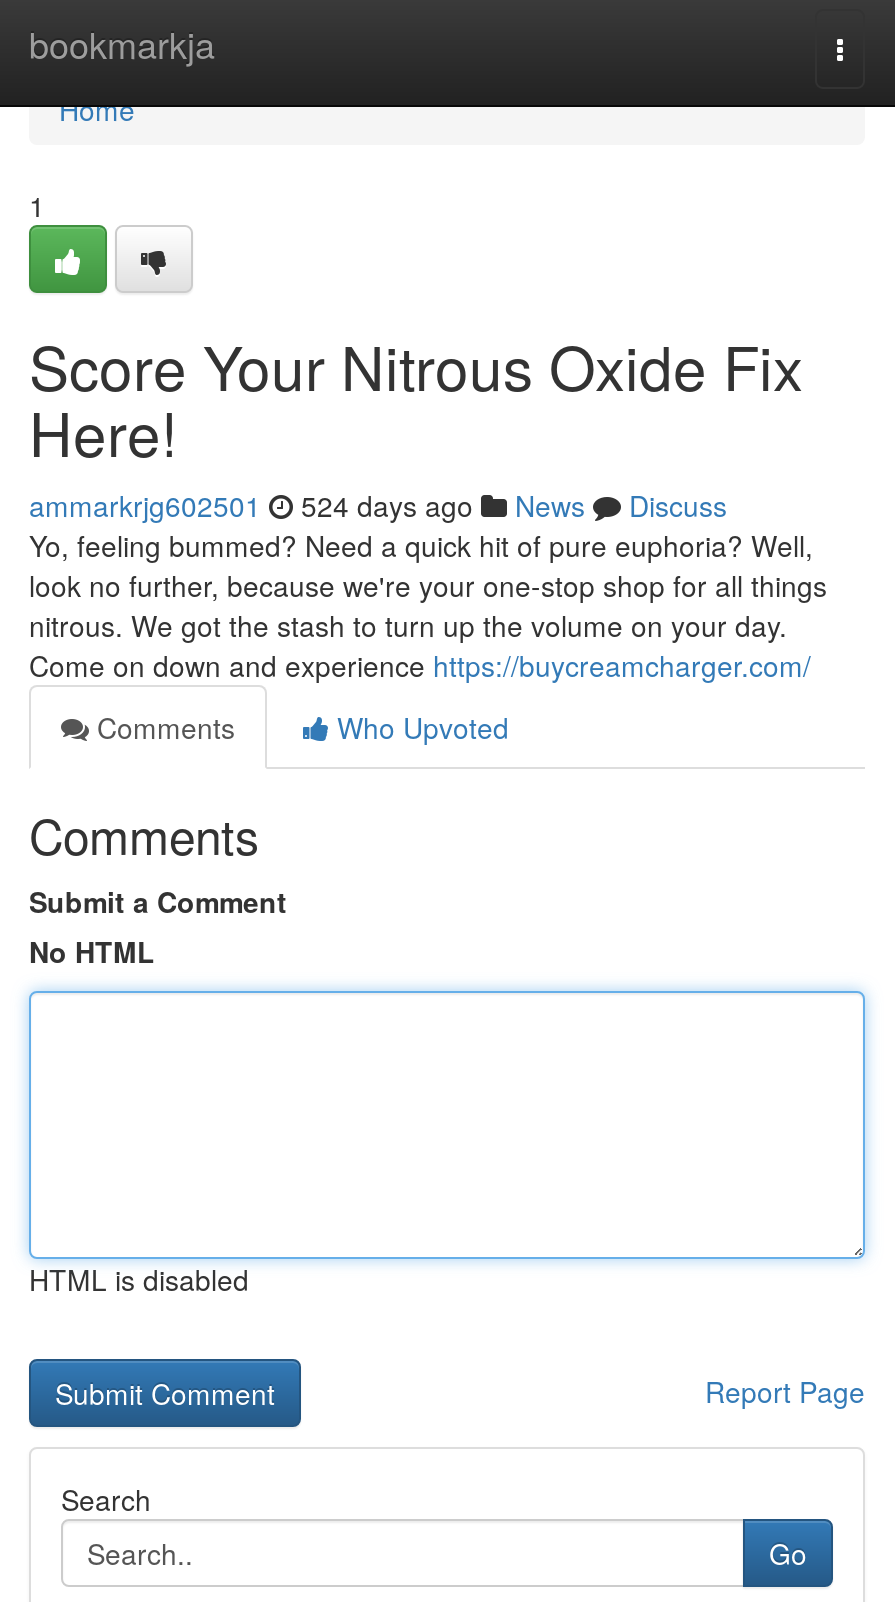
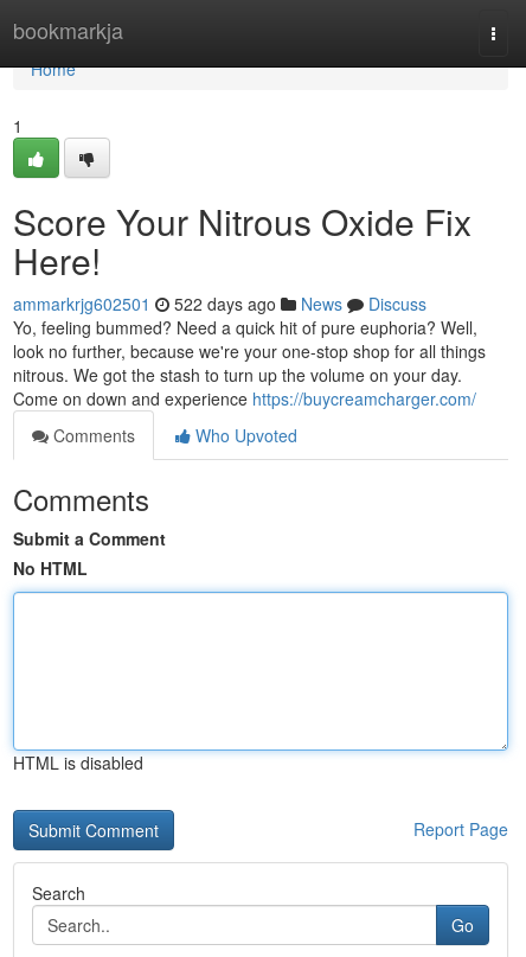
- ammarkrjg602501 524 days ago News Discuss
+ ammarkrjg602501 522 days ago News Discuss
